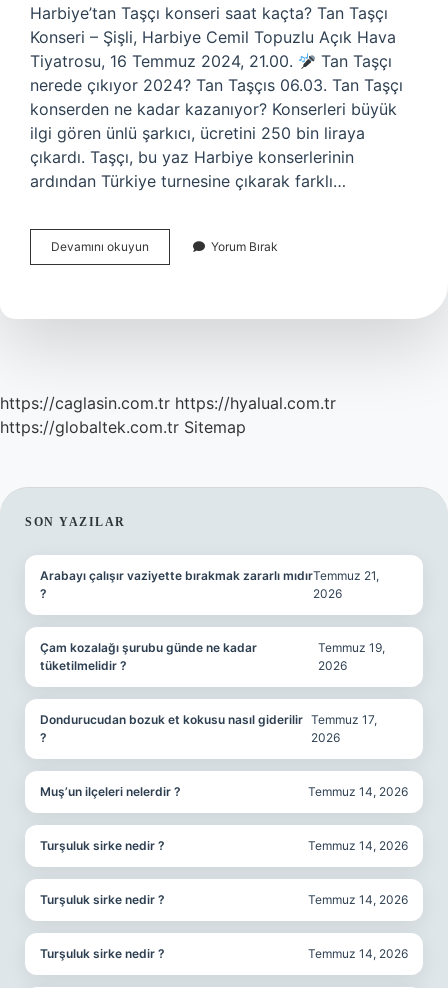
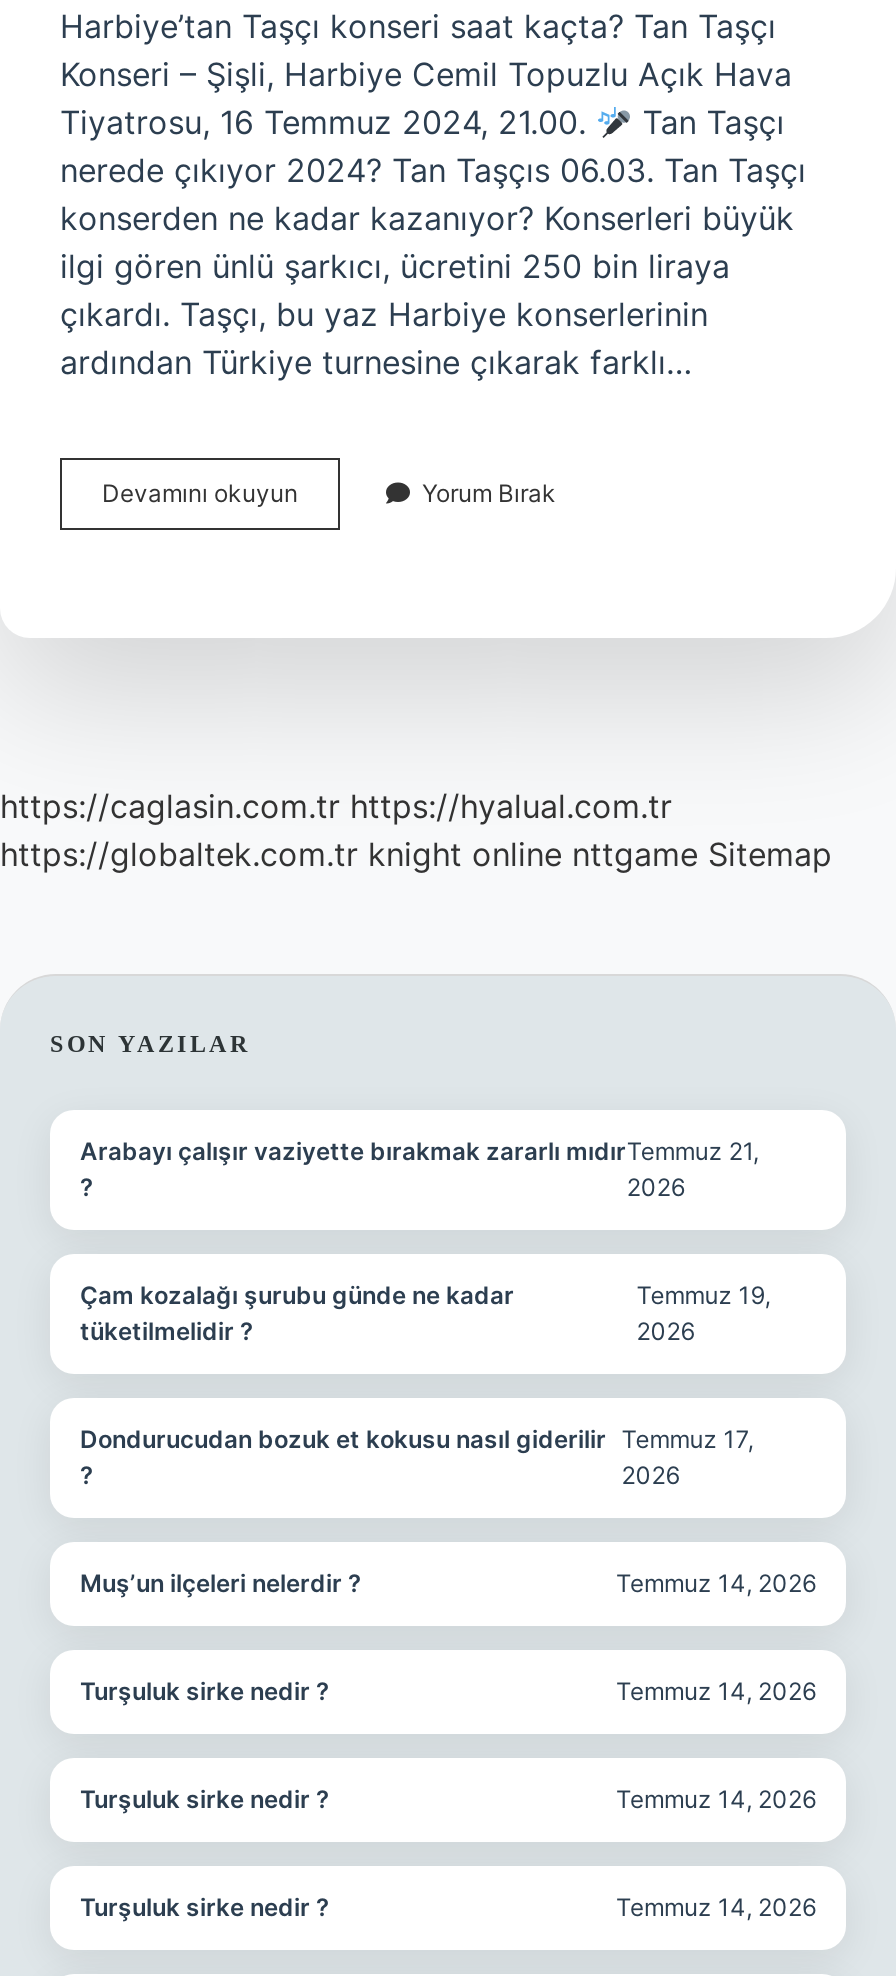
- https://globaltek.com.tr Sitemap
+ https://globaltek.com.tr knight online nttgame Sitemap
